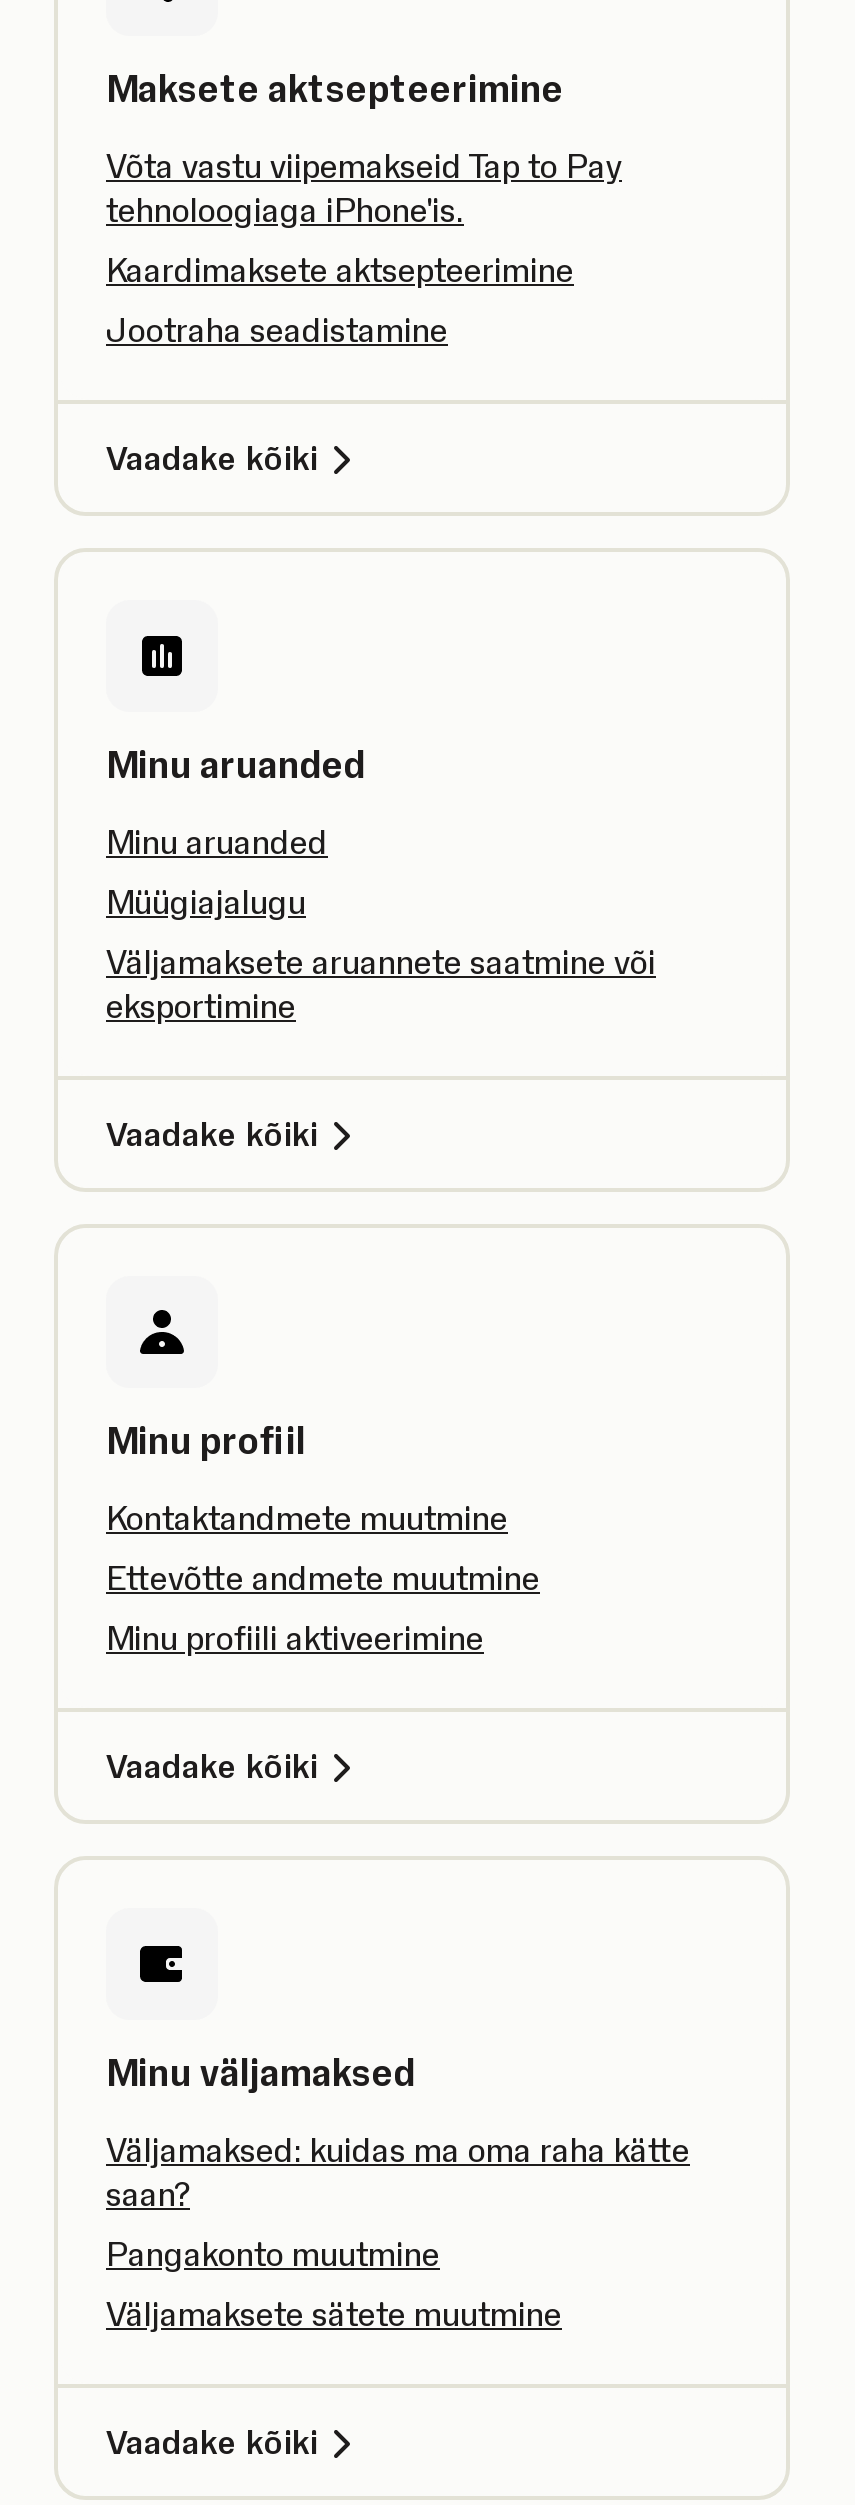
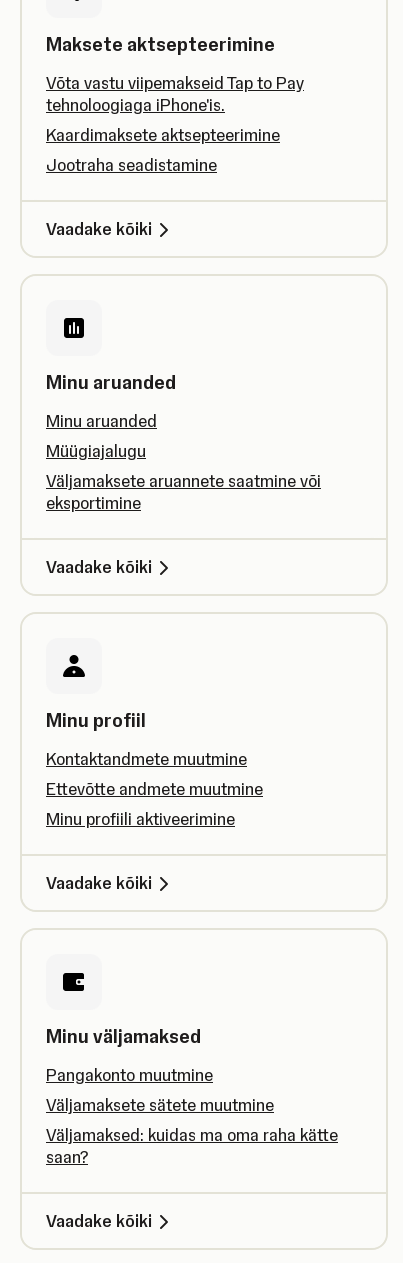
moved down: Väljamaksed: kuidas ma oma raha kätte | saan?

moved up: Pangakonto muutmine | Väljamaksete sätete muutmine
